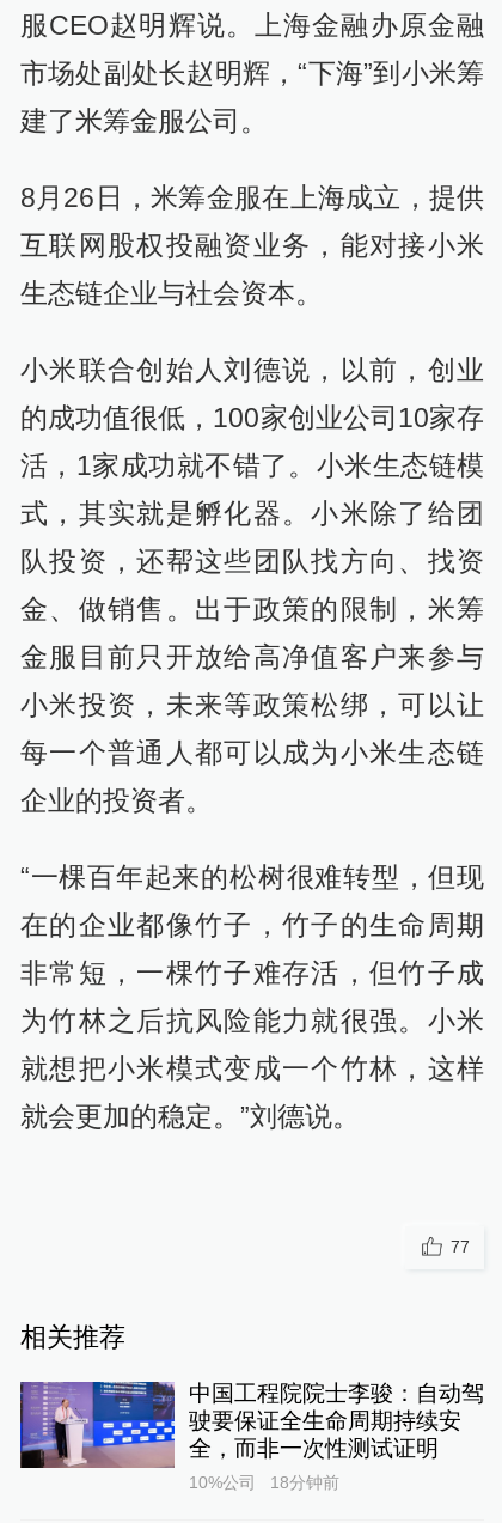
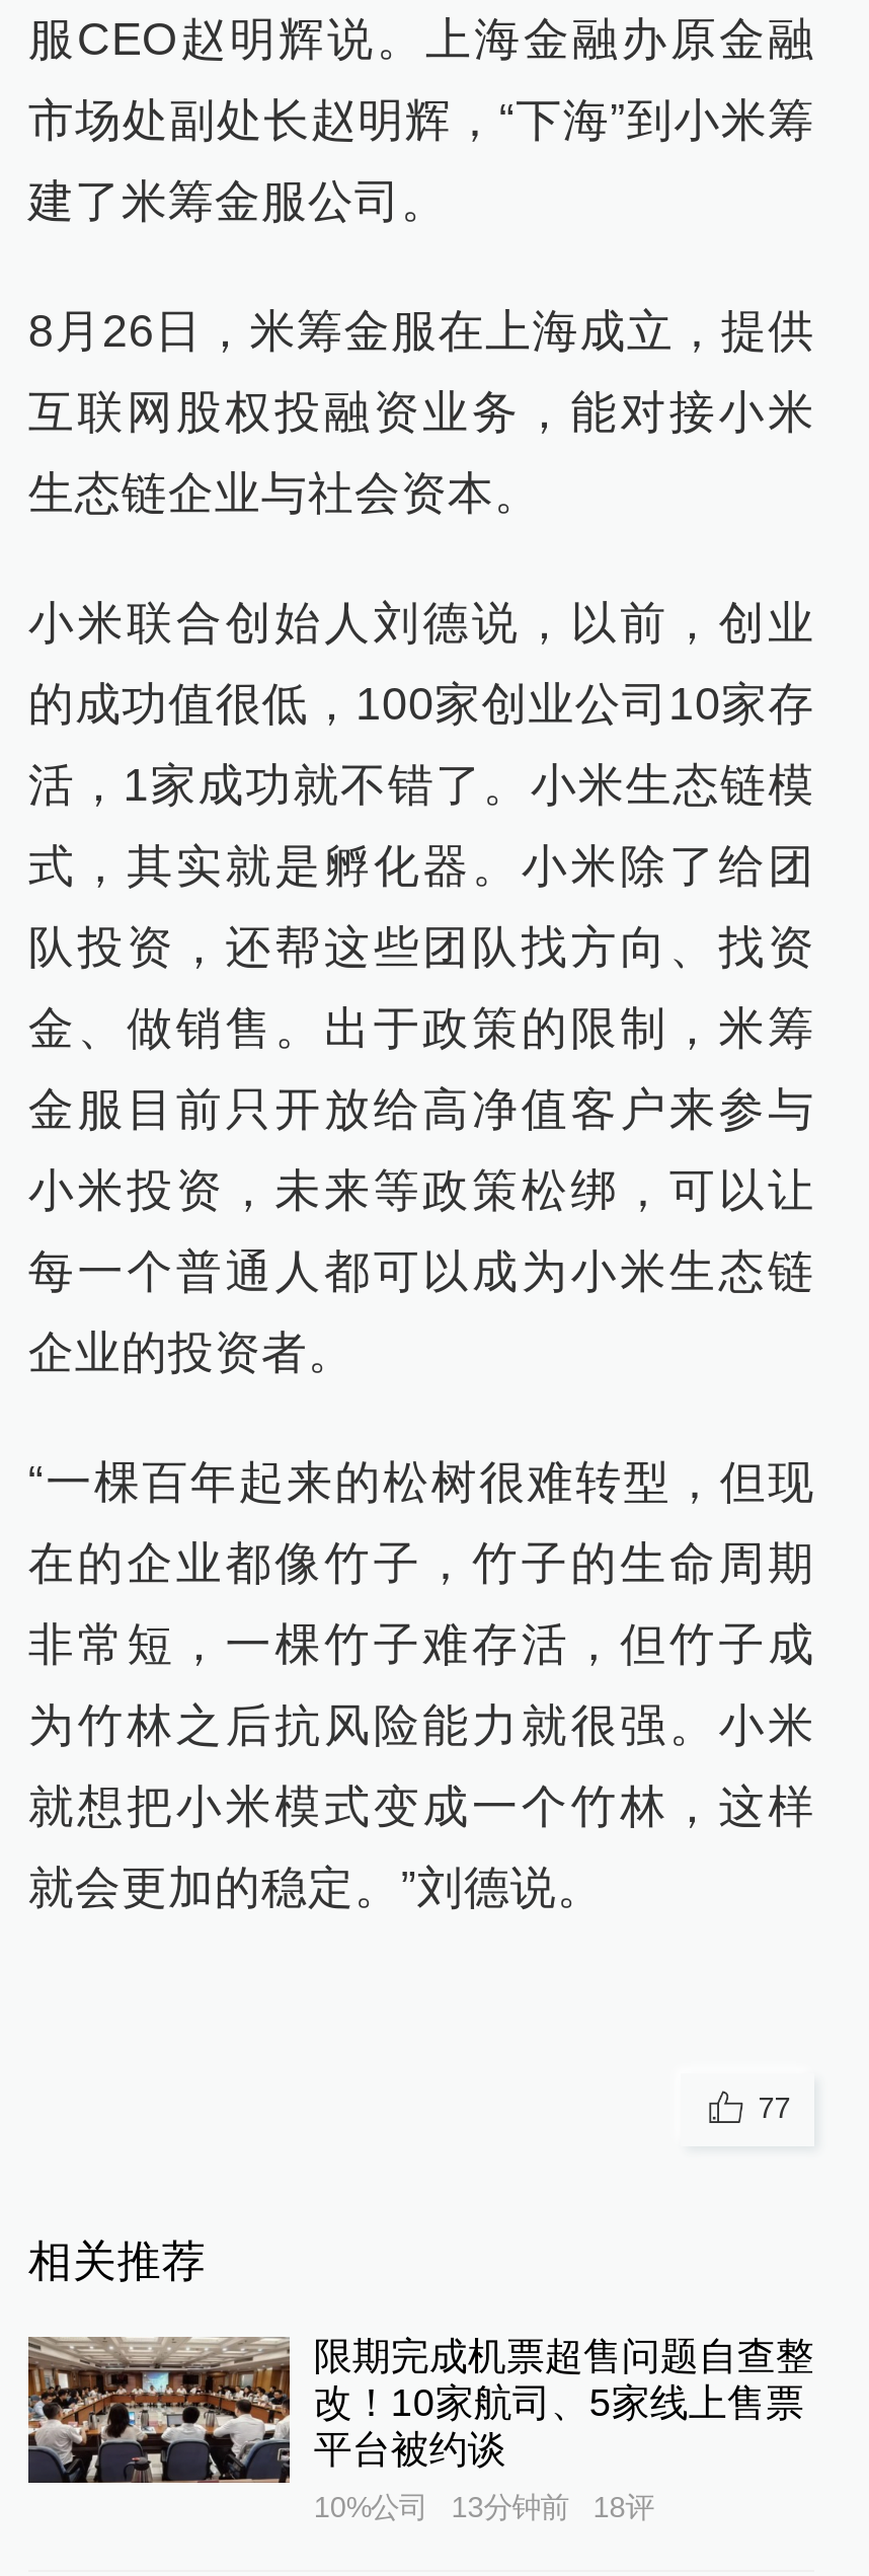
- [image]
- 中国工程院院士李骏：自动驾
- 驶要保证全生命周期持续安
- 全，而非一次性测试证明
+ [image]
+ 限期完成机票超售问题自查整
+ 改！10家航司、5家线上售票
+ 平台被约谈

- 18分钟前
+ 13分钟前
+ 18评
